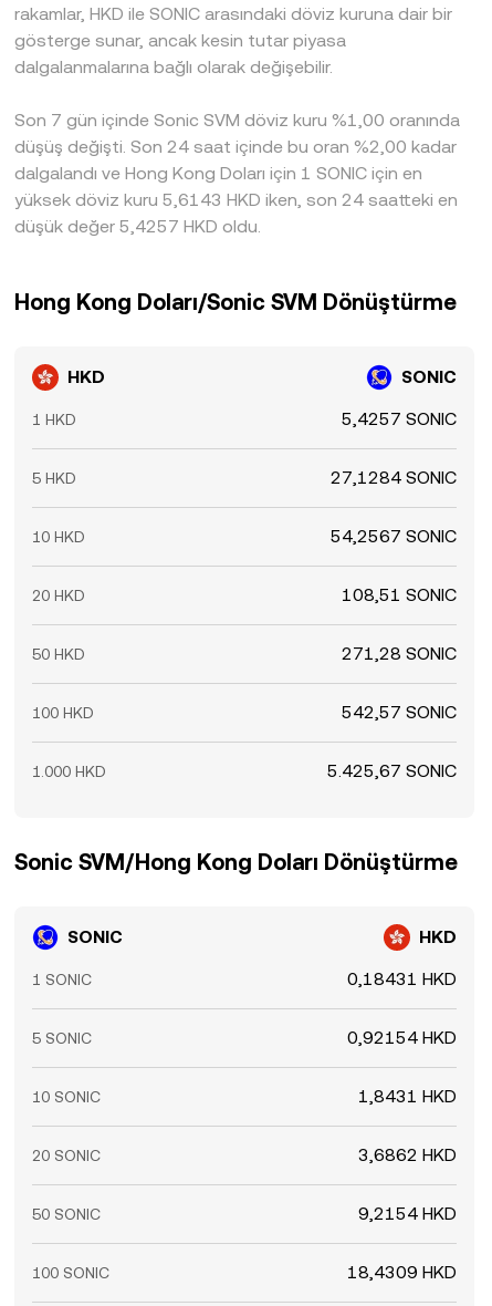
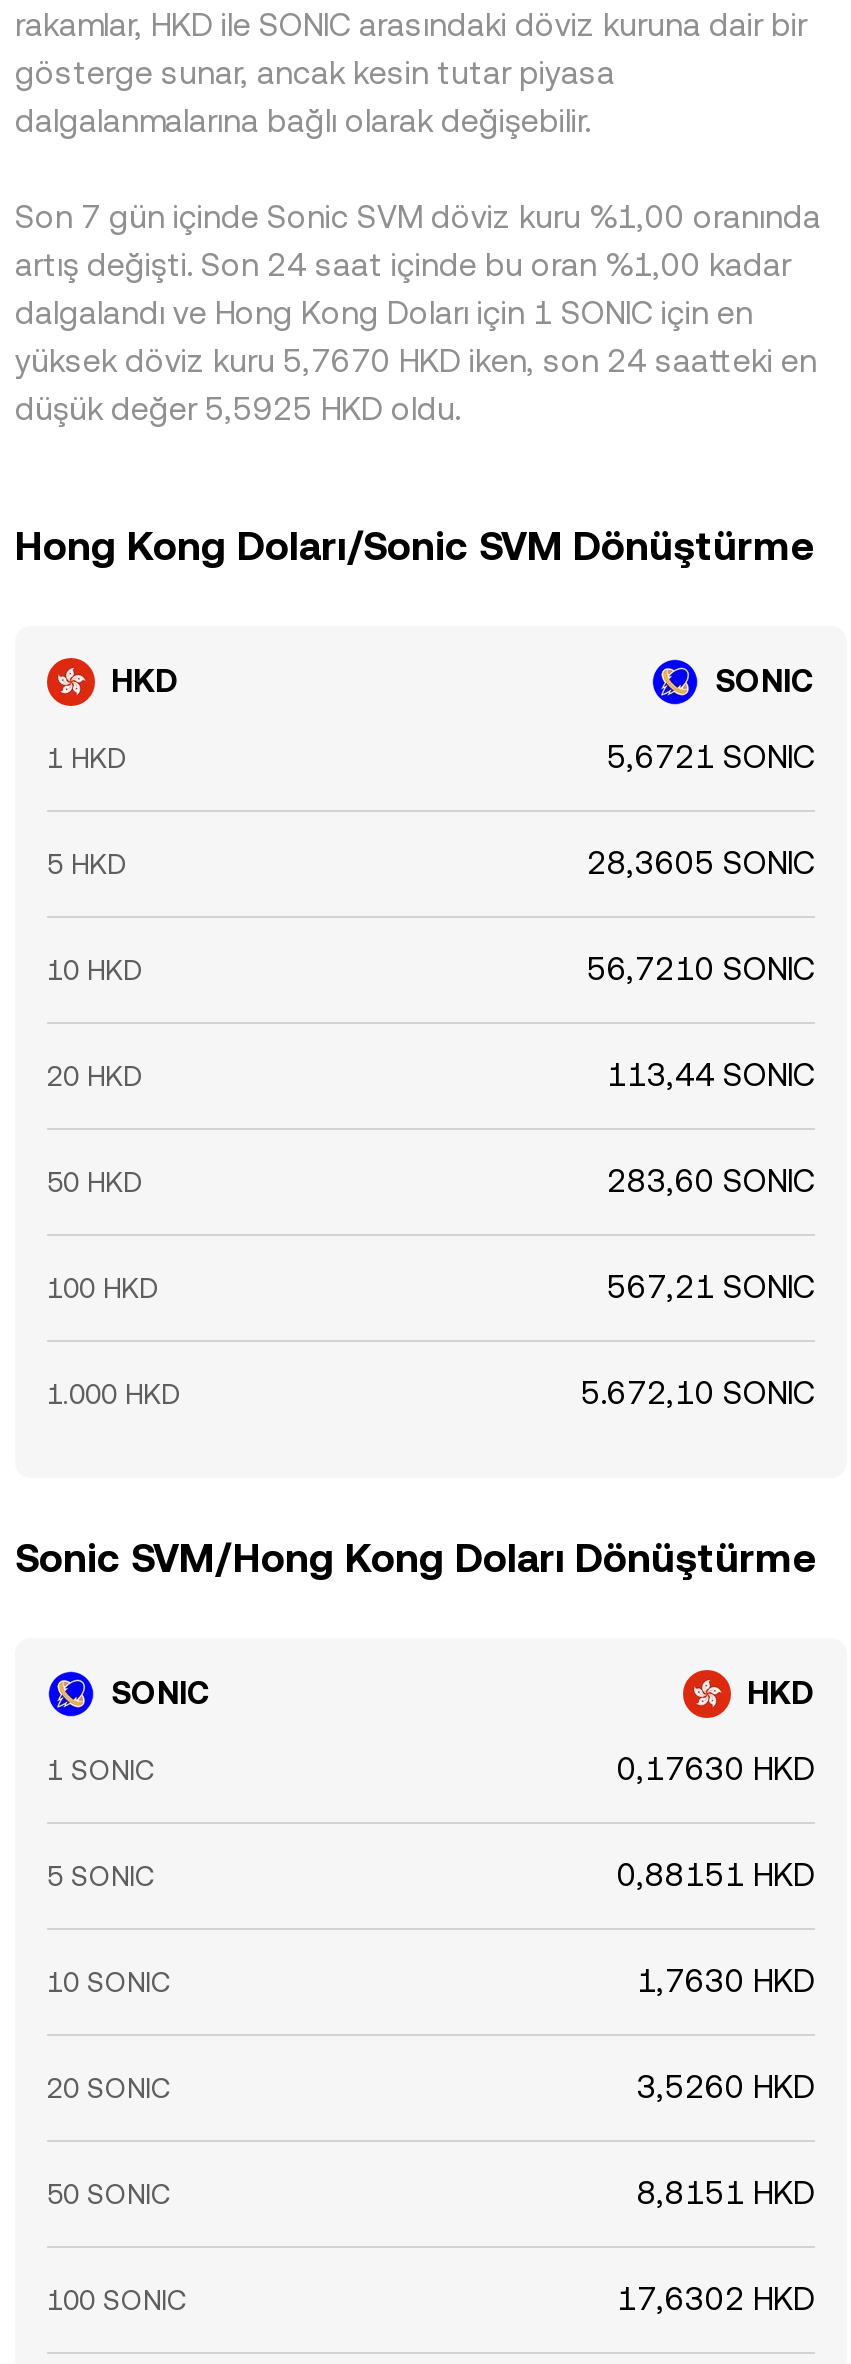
- düşüş değişti. Son 24 saat içinde bu oran %2,00 kadar
+ artış değişti. Son 24 saat içinde bu oran %1,00 kadar

- yüksek döviz kuru 5,6143 HKD iken, son 24 saatteki en
+ yüksek döviz kuru 5,7670 HKD iken, son 24 saatteki en

- düşük değer 5,4257 HKD oldu.
+ düşük değer 5,5925 HKD oldu.

- 5,4257 SONIC
+ 5,6721 SONIC

- 27,1284 SONIC
+ 28,3605 SONIC

- 54,2567 SONIC
+ 56,7210 SONIC

- 108,51 SONIC
+ 113,44 SONIC

- 271,28 SONIC
+ 283,60 SONIC

- 542,57 SONIC
+ 567,21 SONIC

- 5.425,67 SONIC
+ 5.672,10 SONIC

- 0,18431 HKD
+ 0,17630 HKD

- 0,92154 HKD
+ 0,88151 HKD

- 1,8431 HKD
+ 1,7630 HKD

- 3,6862 HKD
+ 3,5260 HKD

- 9,2154 HKD
+ 8,8151 HKD

- 18,4309 HKD
+ 17,6302 HKD
